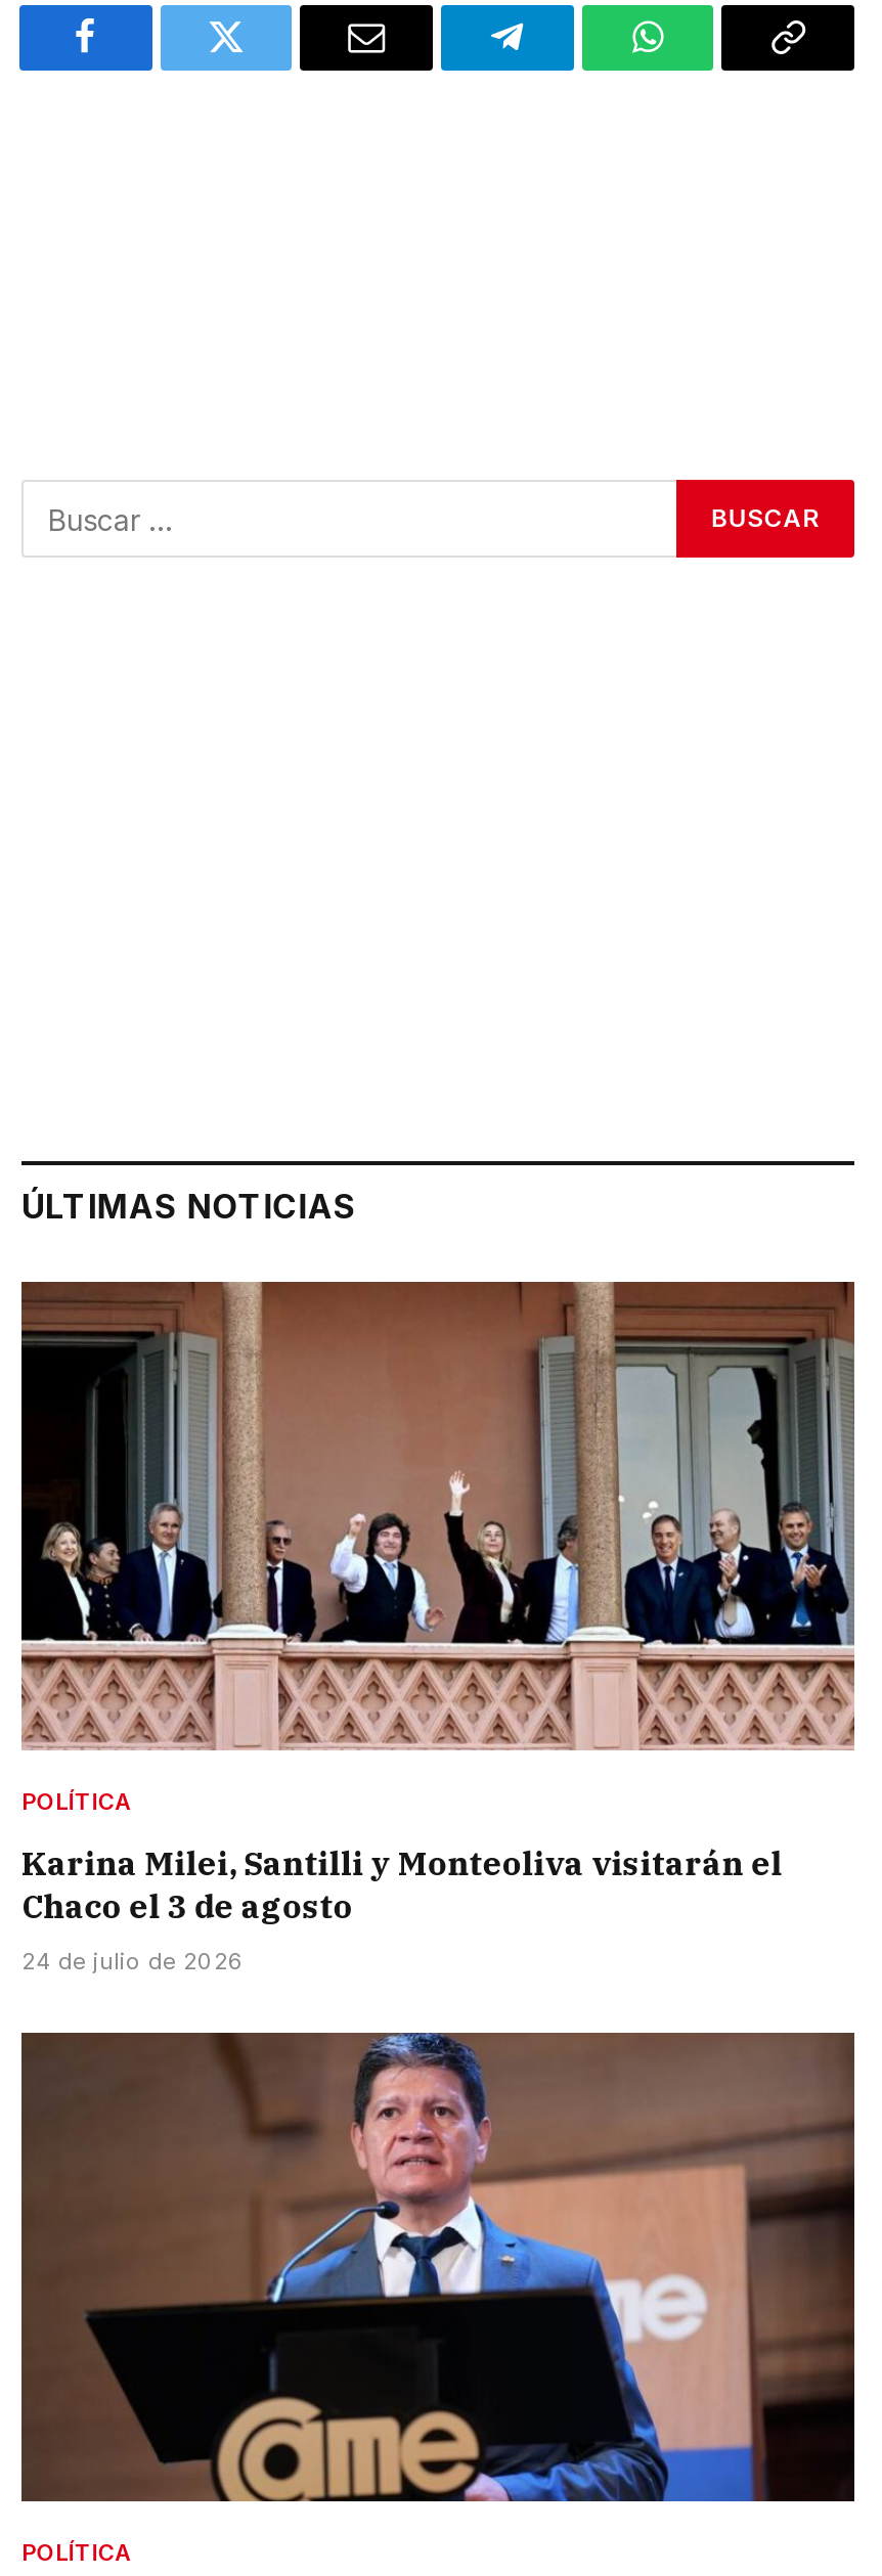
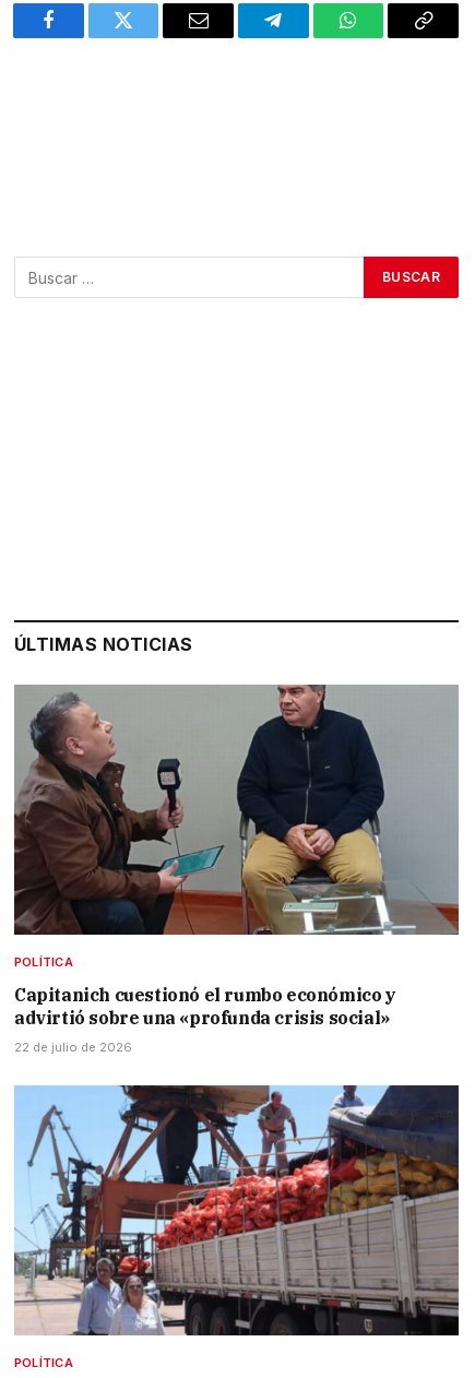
- [image]
+ [image]

- Karina Milei, Santilli y Monteoliva visitarán el
- Chaco el 3 de agosto
+ Capitanich cuestionó el rumbo económico y
+ advirtió sobre una «profunda crisis social»

- 24 de julio de 2026
+ 22 de julio de 2026

- [image]
+ [image]
